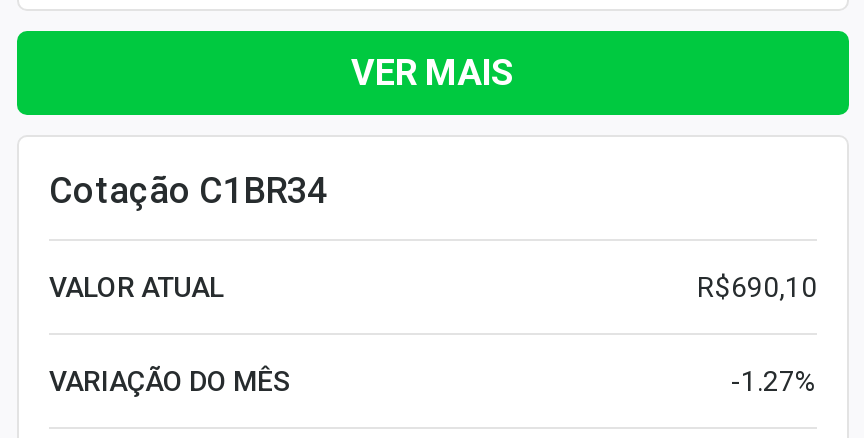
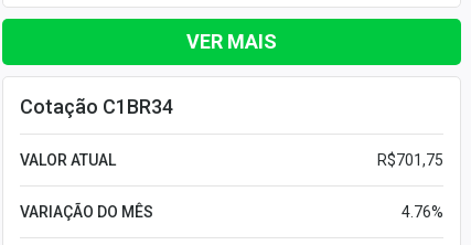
- R$690,10
+ R$701,75

- -1.27%
+ 4.76%
